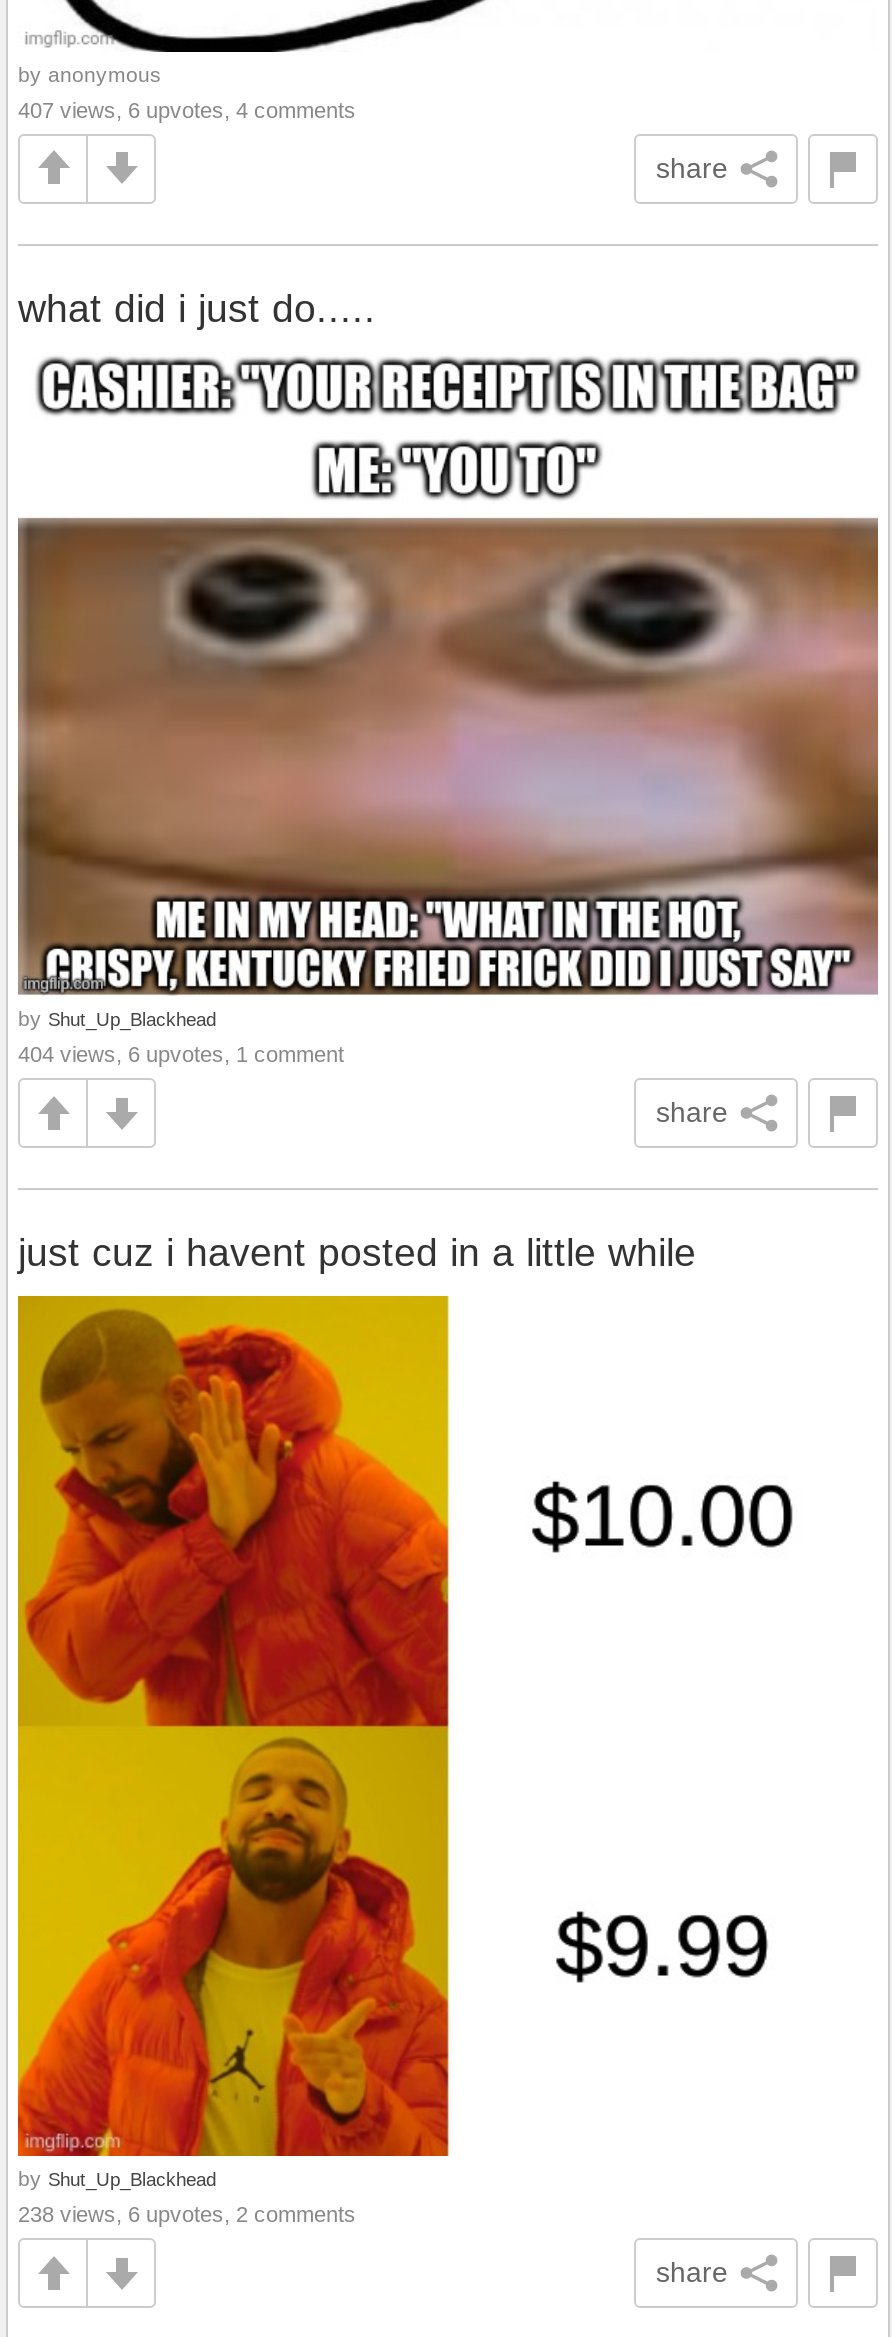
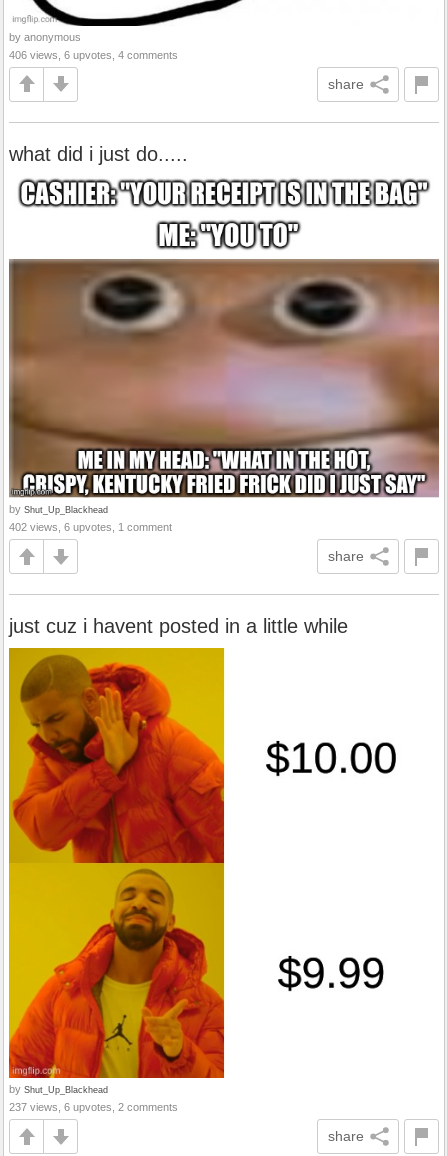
- 407 views, 6 upvotes, 4 comments
+ 406 views, 6 upvotes, 4 comments

- 404 views, 6 upvotes, 1 comment
+ 402 views, 6 upvotes, 1 comment

- 238 views, 6 upvotes, 2 comments
+ 237 views, 6 upvotes, 2 comments
